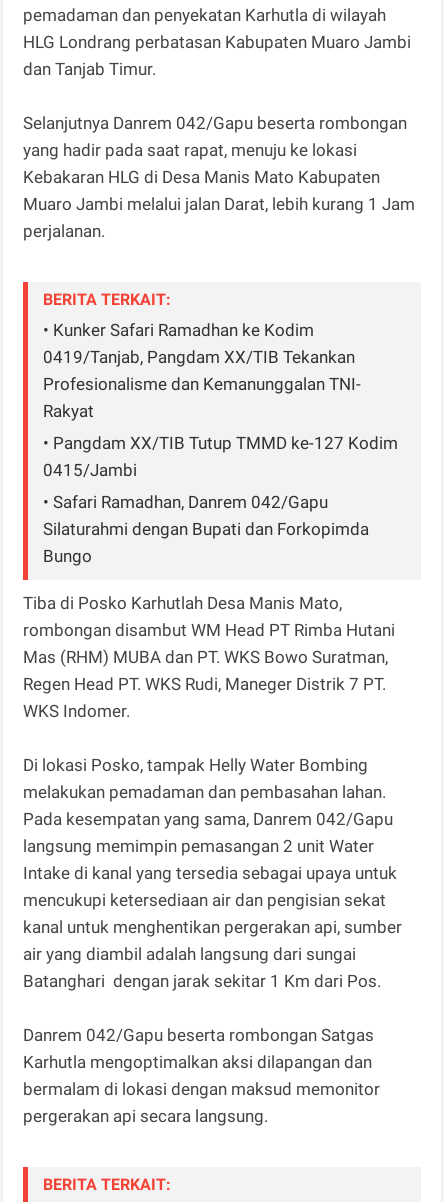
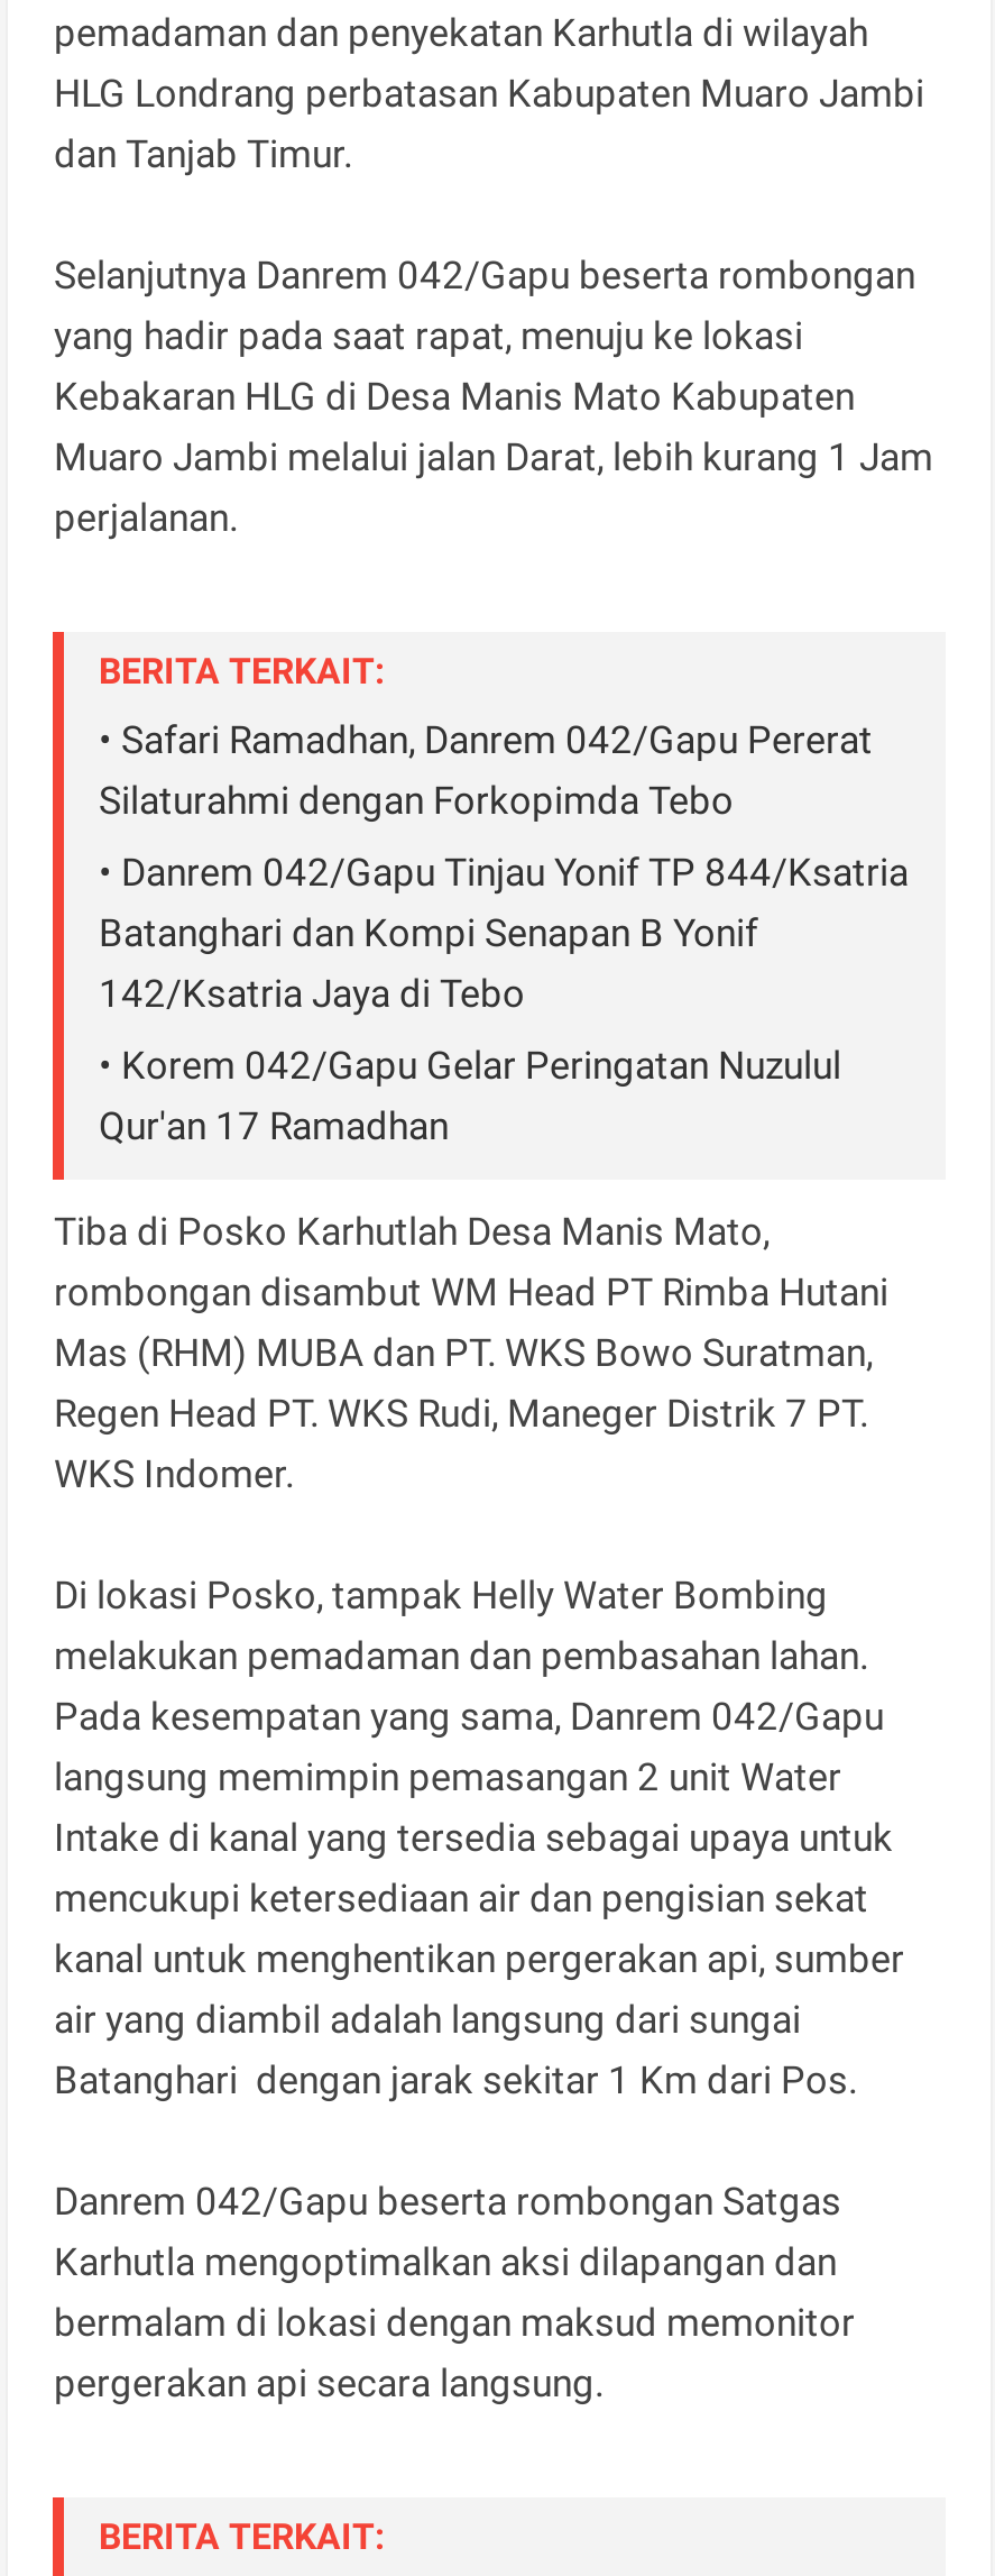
- • Kunker Safari Ramadhan ke Kodim
- 0419/Tanjab, Pangdam XX/TIB Tekankan
- Profesionalisme dan Kemanunggalan TNI-
- Rakyat
+ • Safari Ramadhan, Danrem 042/Gapu Pererat
+ Silaturahmi dengan Forkopimda Tebo

- • Pangdam XX/TIB Tutup TMMD ke-127 Kodim
- 0415/Jambi
+ • Danrem 042/Gapu Tinjau Yonif TP 844/Ksatria
+ Batanghari dan Kompi Senapan B Yonif
+ 142/Ksatria Jaya di Tebo

- • Safari Ramadhan, Danrem 042/Gapu
- Silaturahmi dengan Bupati dan Forkopimda
- Bungo
+ • Korem 042/Gapu Gelar Peringatan Nuzulul
+ Qur'an 17 Ramadhan
